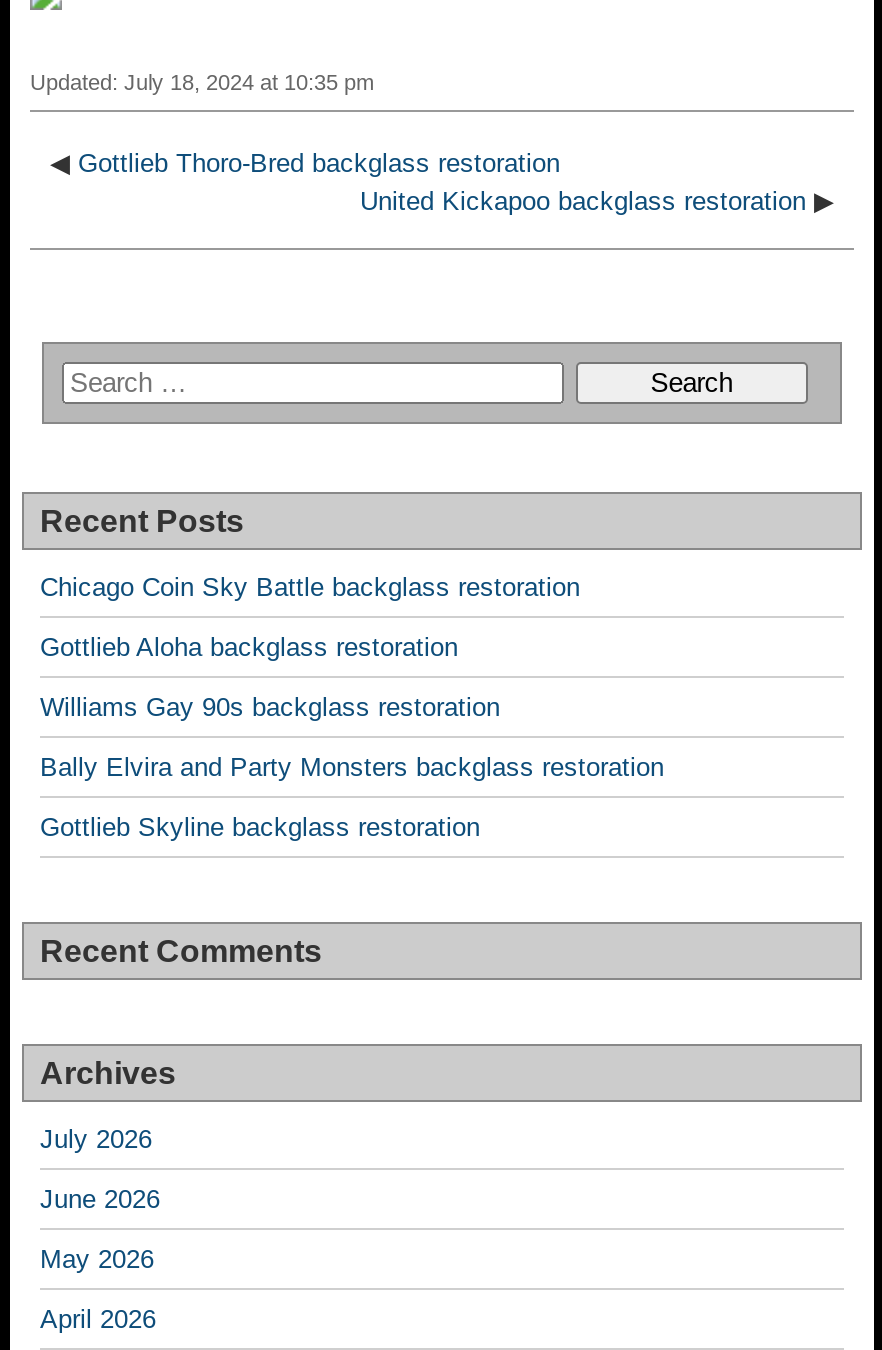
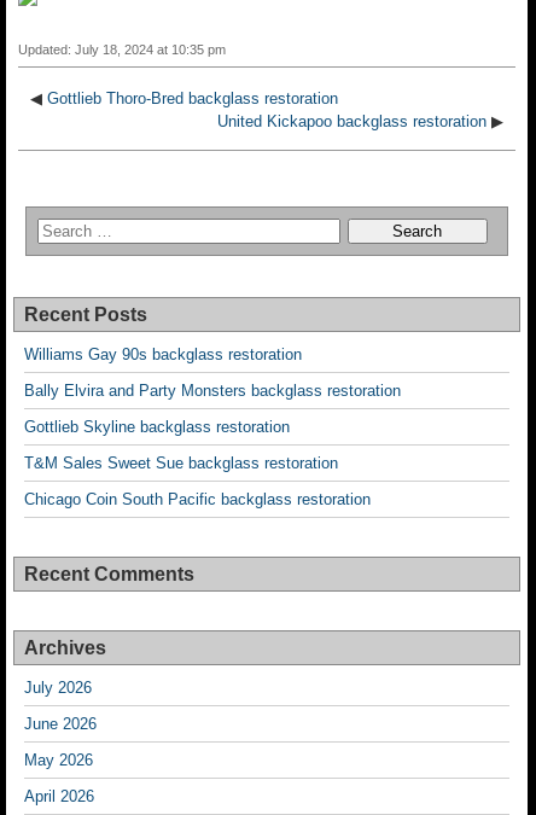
- Chicago Coin Sky Battle backglass restoration
- Gottlieb Aloha backglass restoration

moved up: Williams Gay 90s backglass restoration | Bally Elvira and Party Monsters backglass restoration | Gottlieb Skyline backglass restoration

+ T&M Sales Sweet Sue backglass restoration
+ Chicago Coin South Pacific backglass restoration
